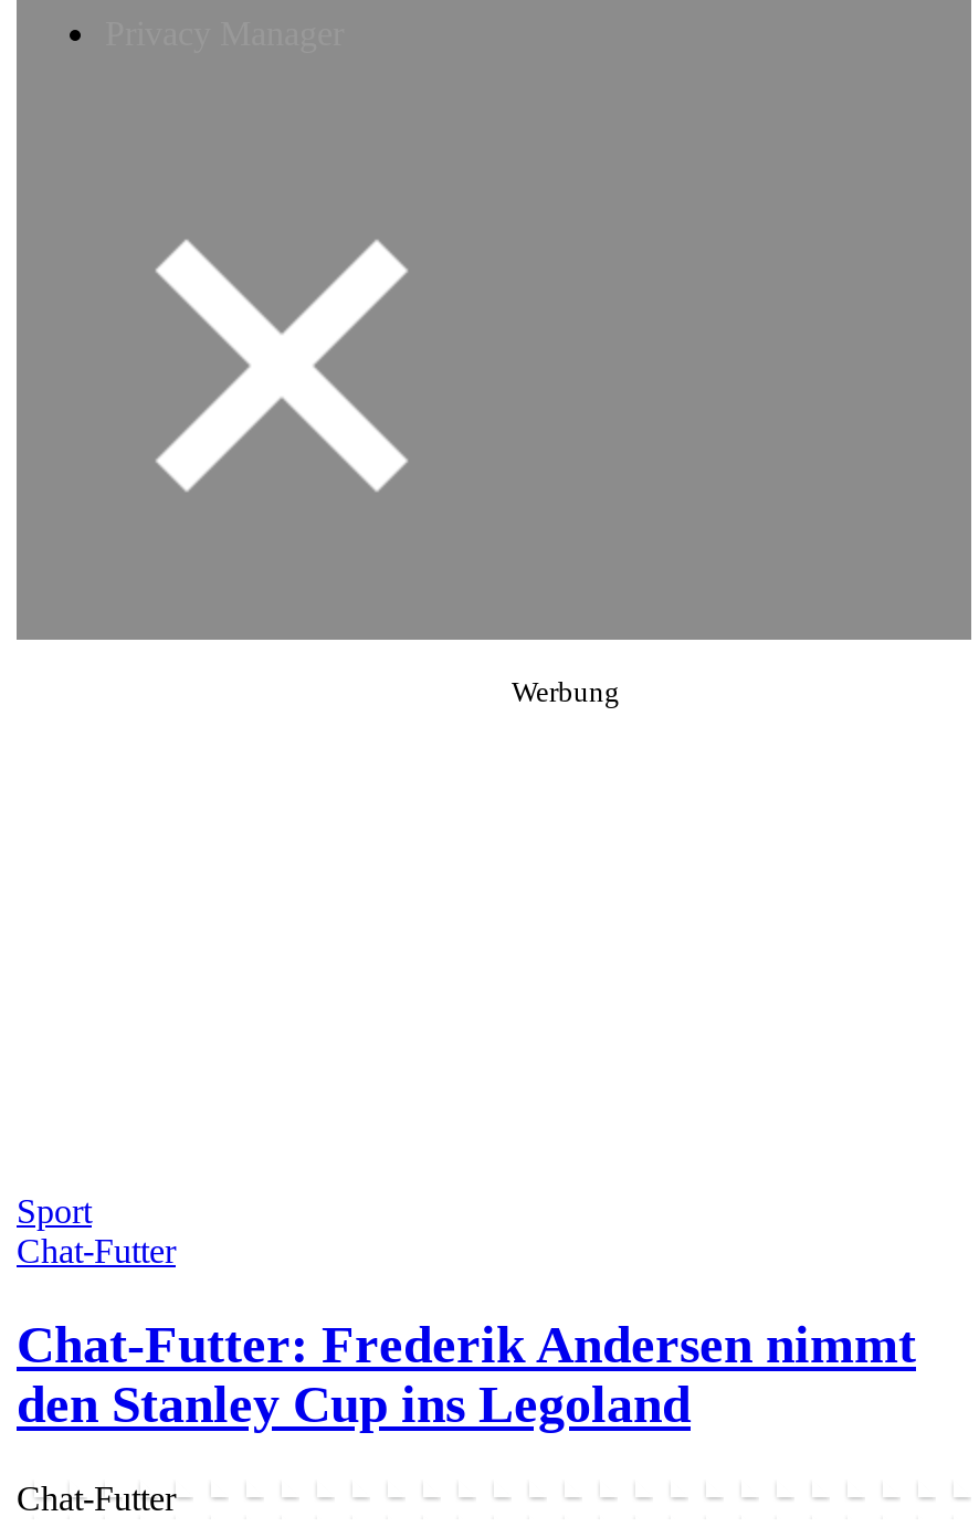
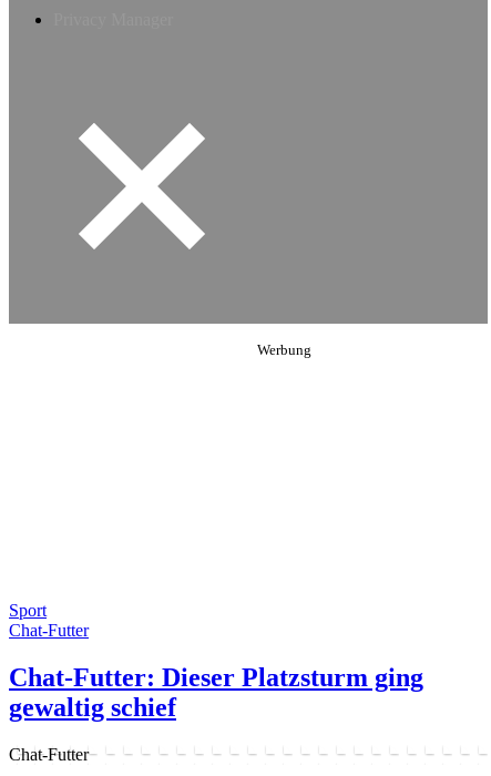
- Chat-Futter: Frederik Andersen nimmt
- den Stanley Cup ins Legoland
+ Chat-Futter: Dieser Platzsturm ging
+ gewaltig schief
